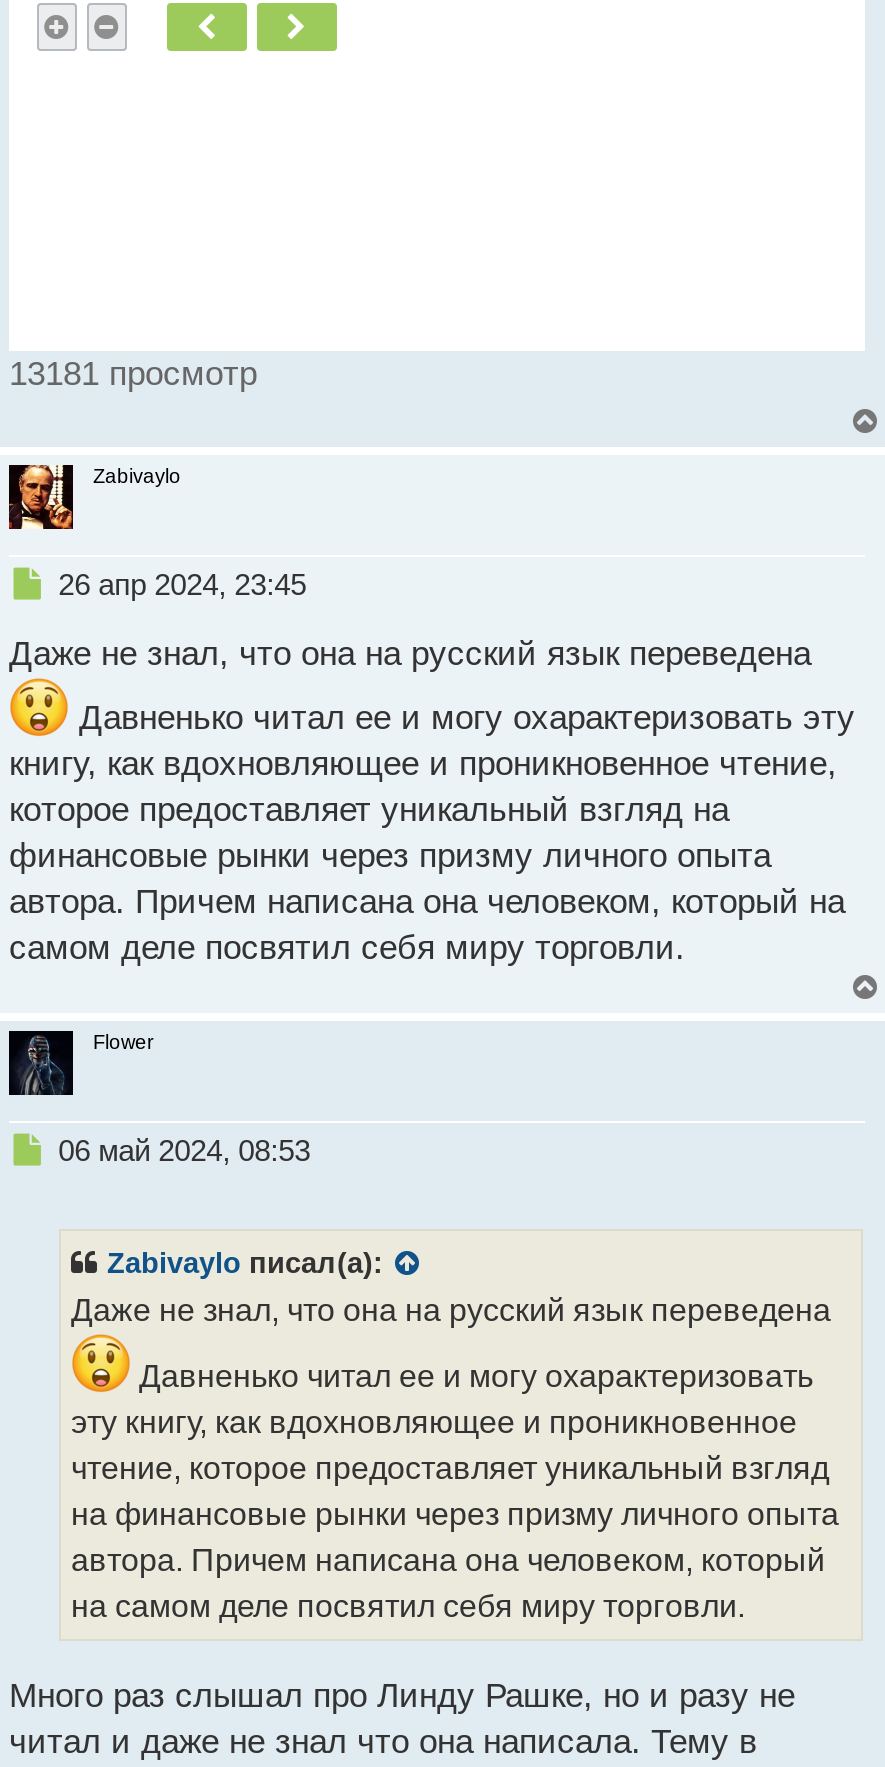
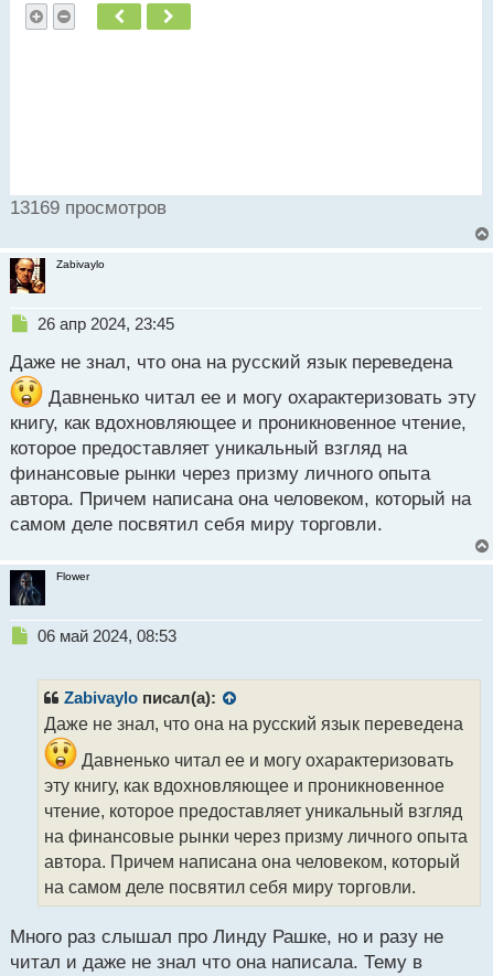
- 13181 просмотр
+ 13169 просмотров
